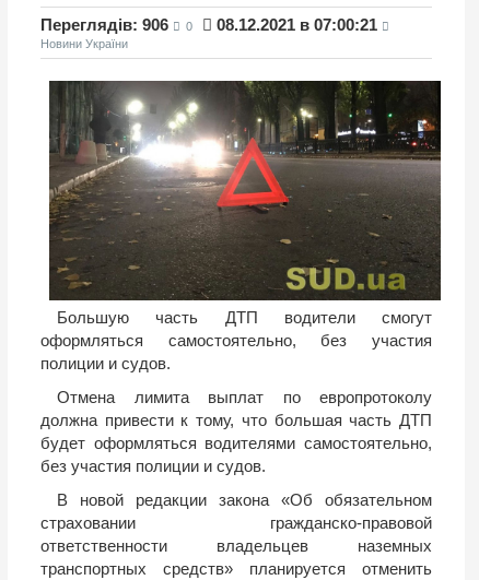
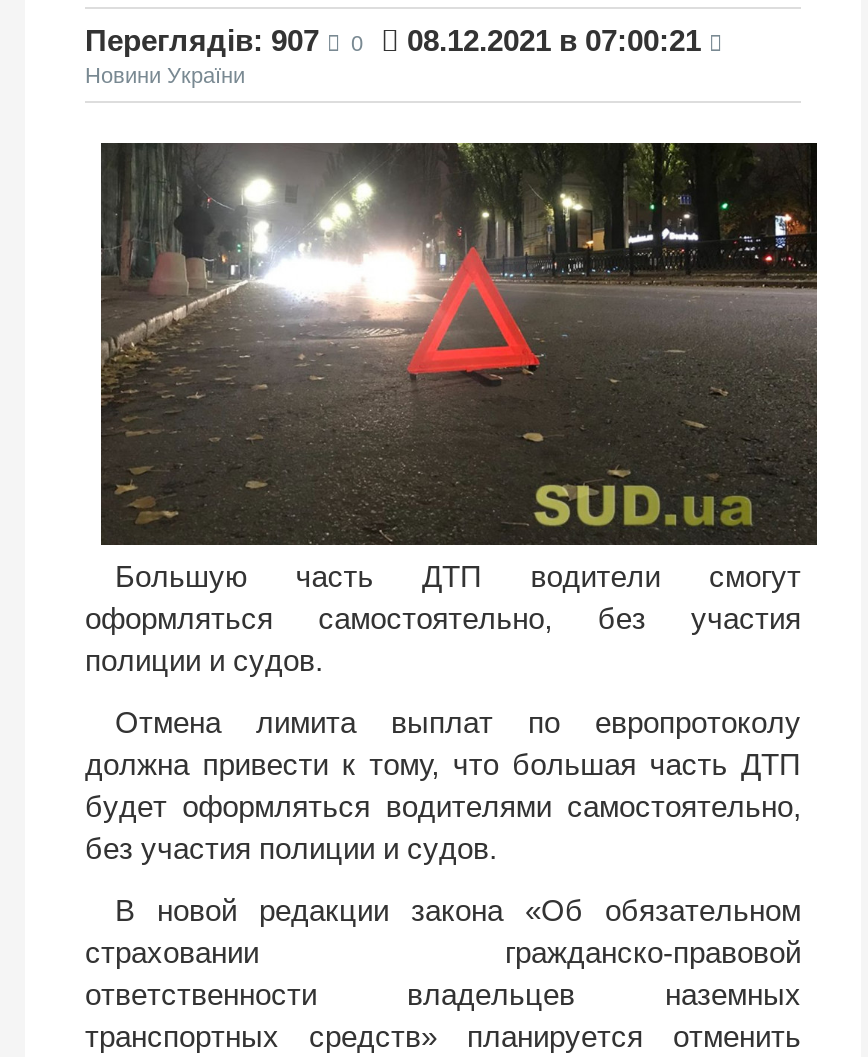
- Переглядів: 906 0 08.12.2021 в 07:00:21
+ Переглядів: 907 0 08.12.2021 в 07:00:21
